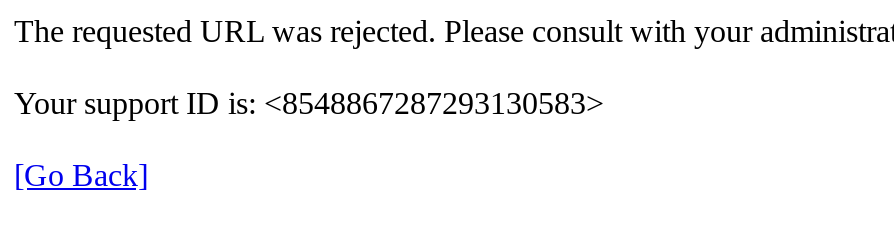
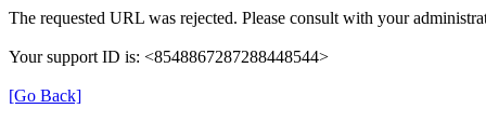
- Your support ID is: <8548867287293130583>
+ Your support ID is: <8548867287288448544>
